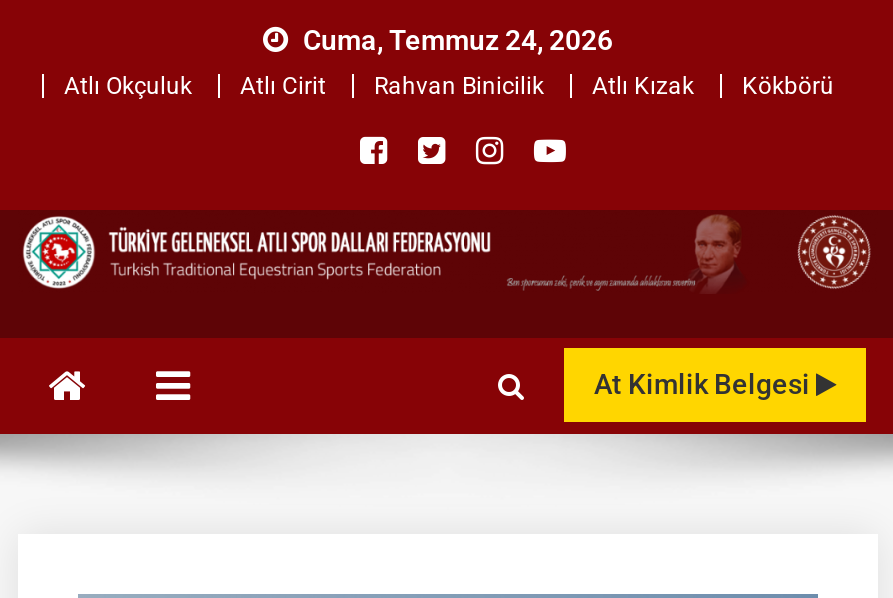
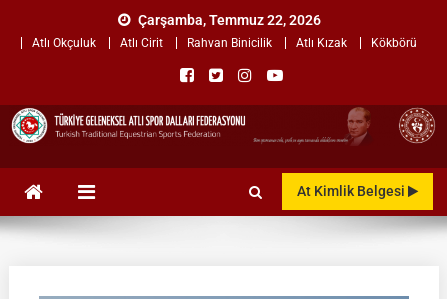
- Cuma, Temmuz 24, 2026
+ Çarşamba, Temmuz 22, 2026
